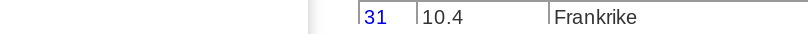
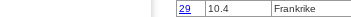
- 31 10.4
+ 29 10.4
